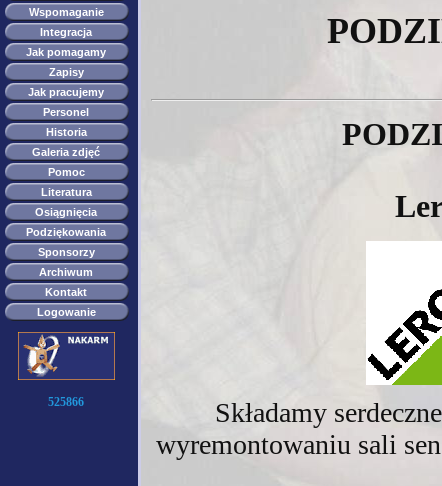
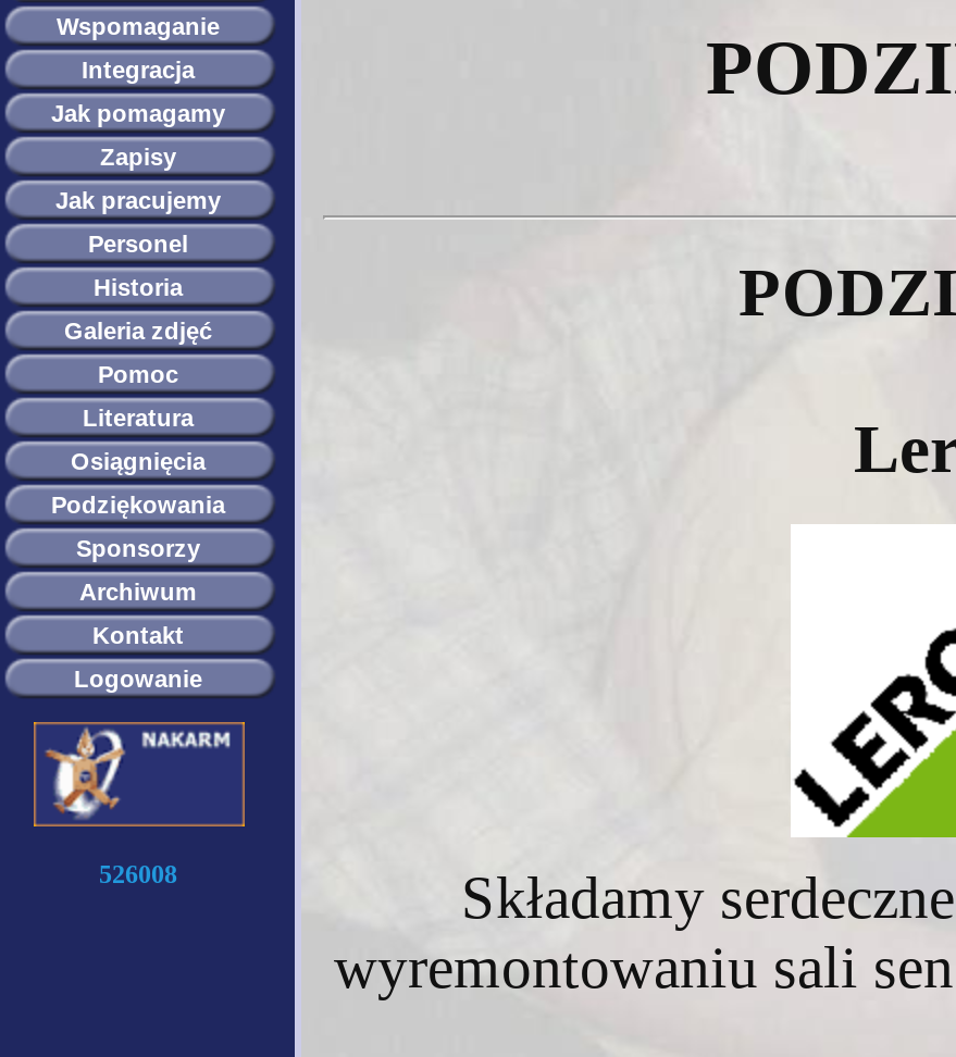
- 525866
+ 526008
